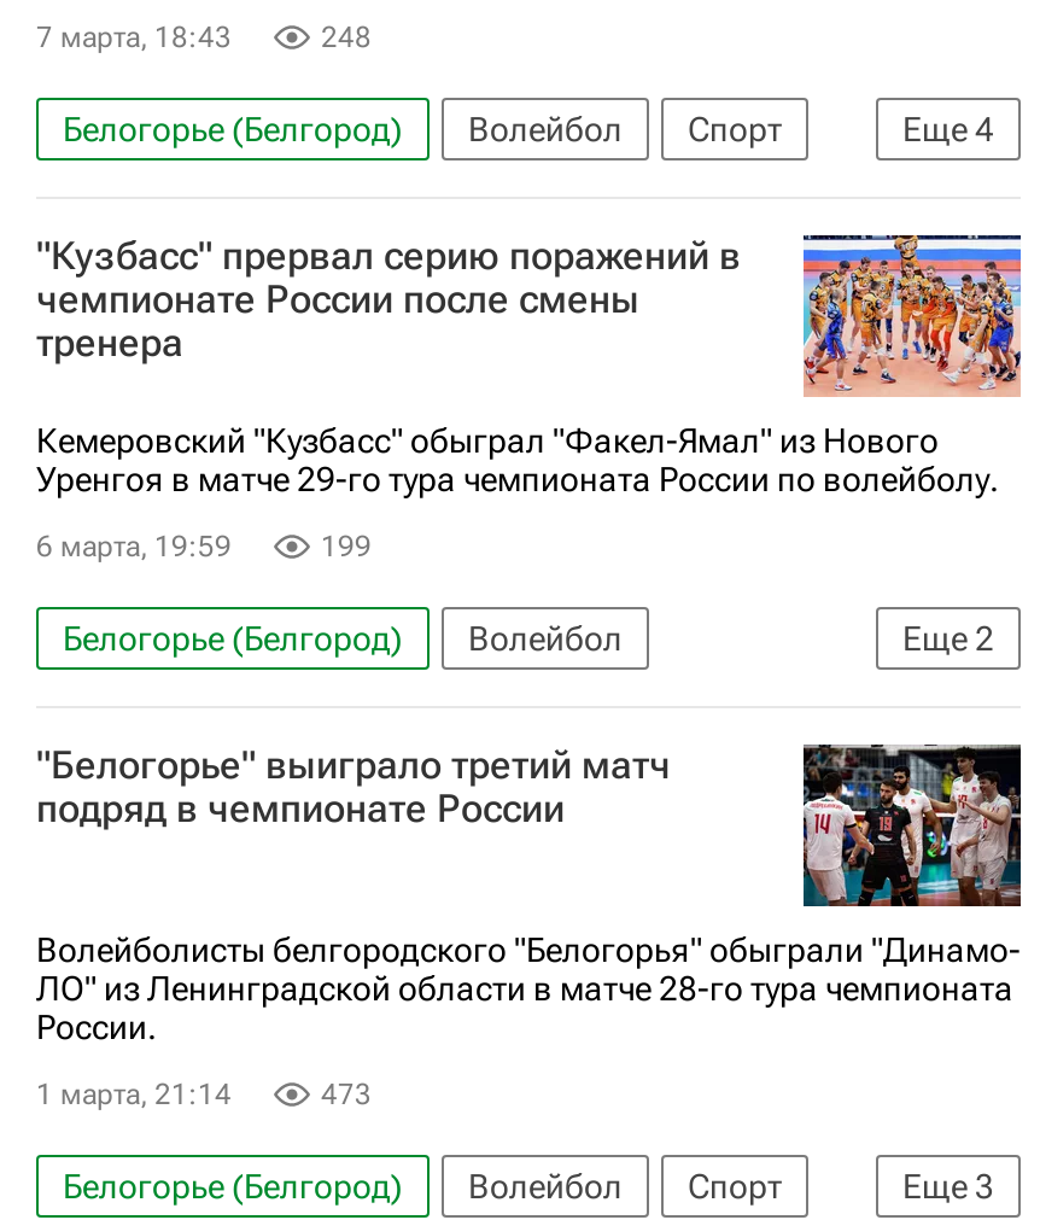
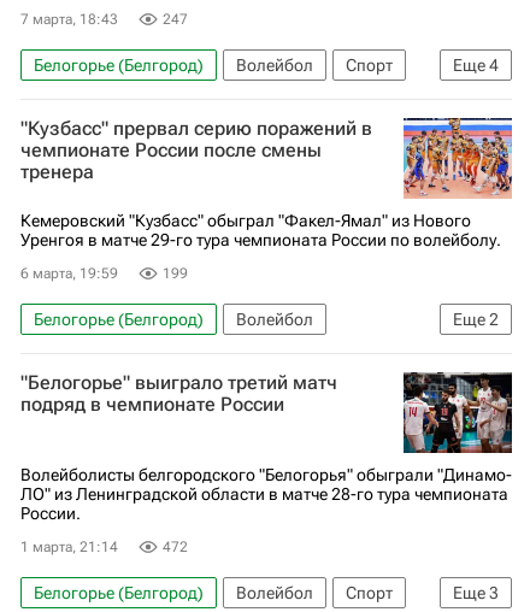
- 248
+ 247

- 473
+ 472
